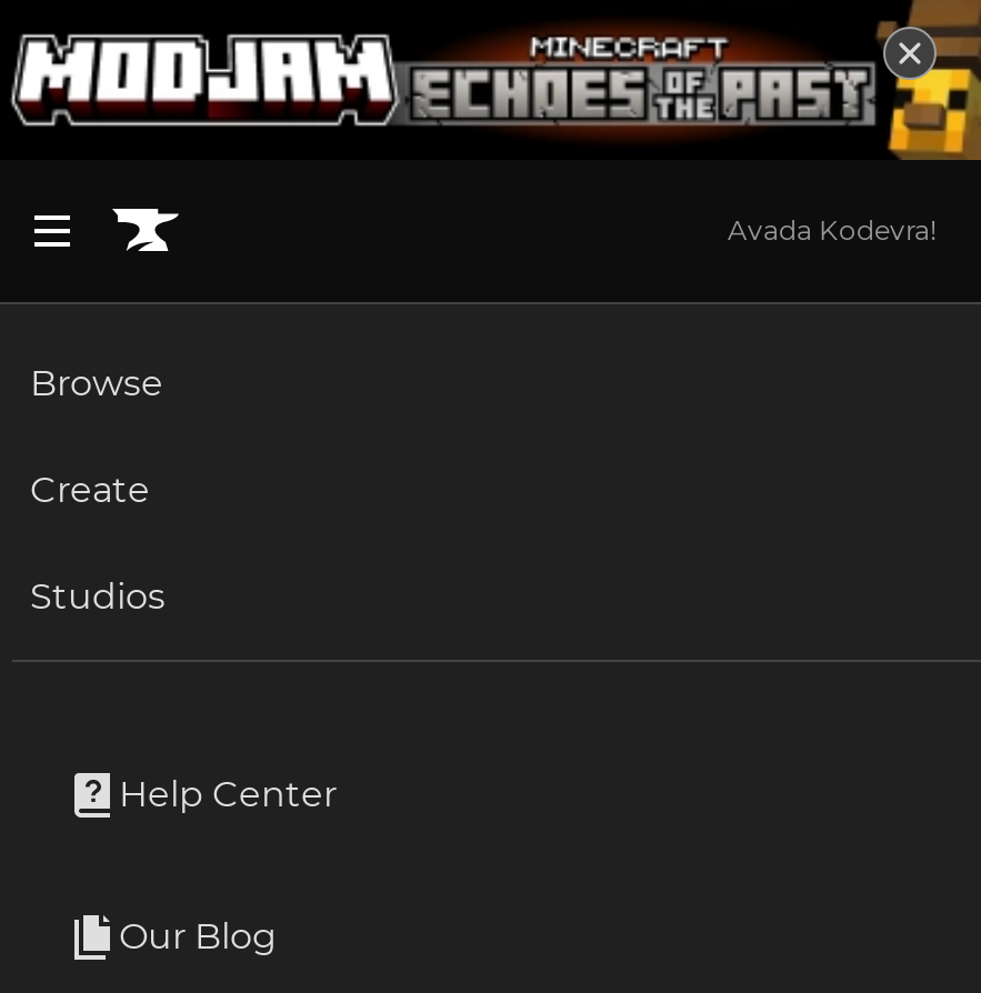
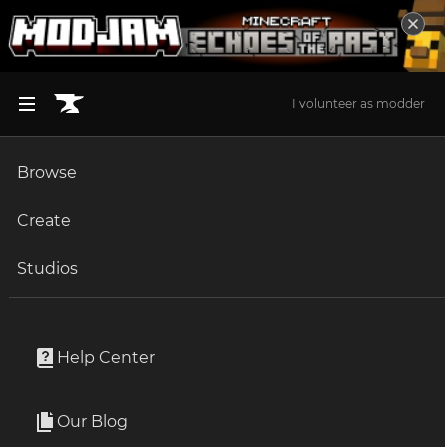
- Avada Kodevra!
+ I volunteer as modder
